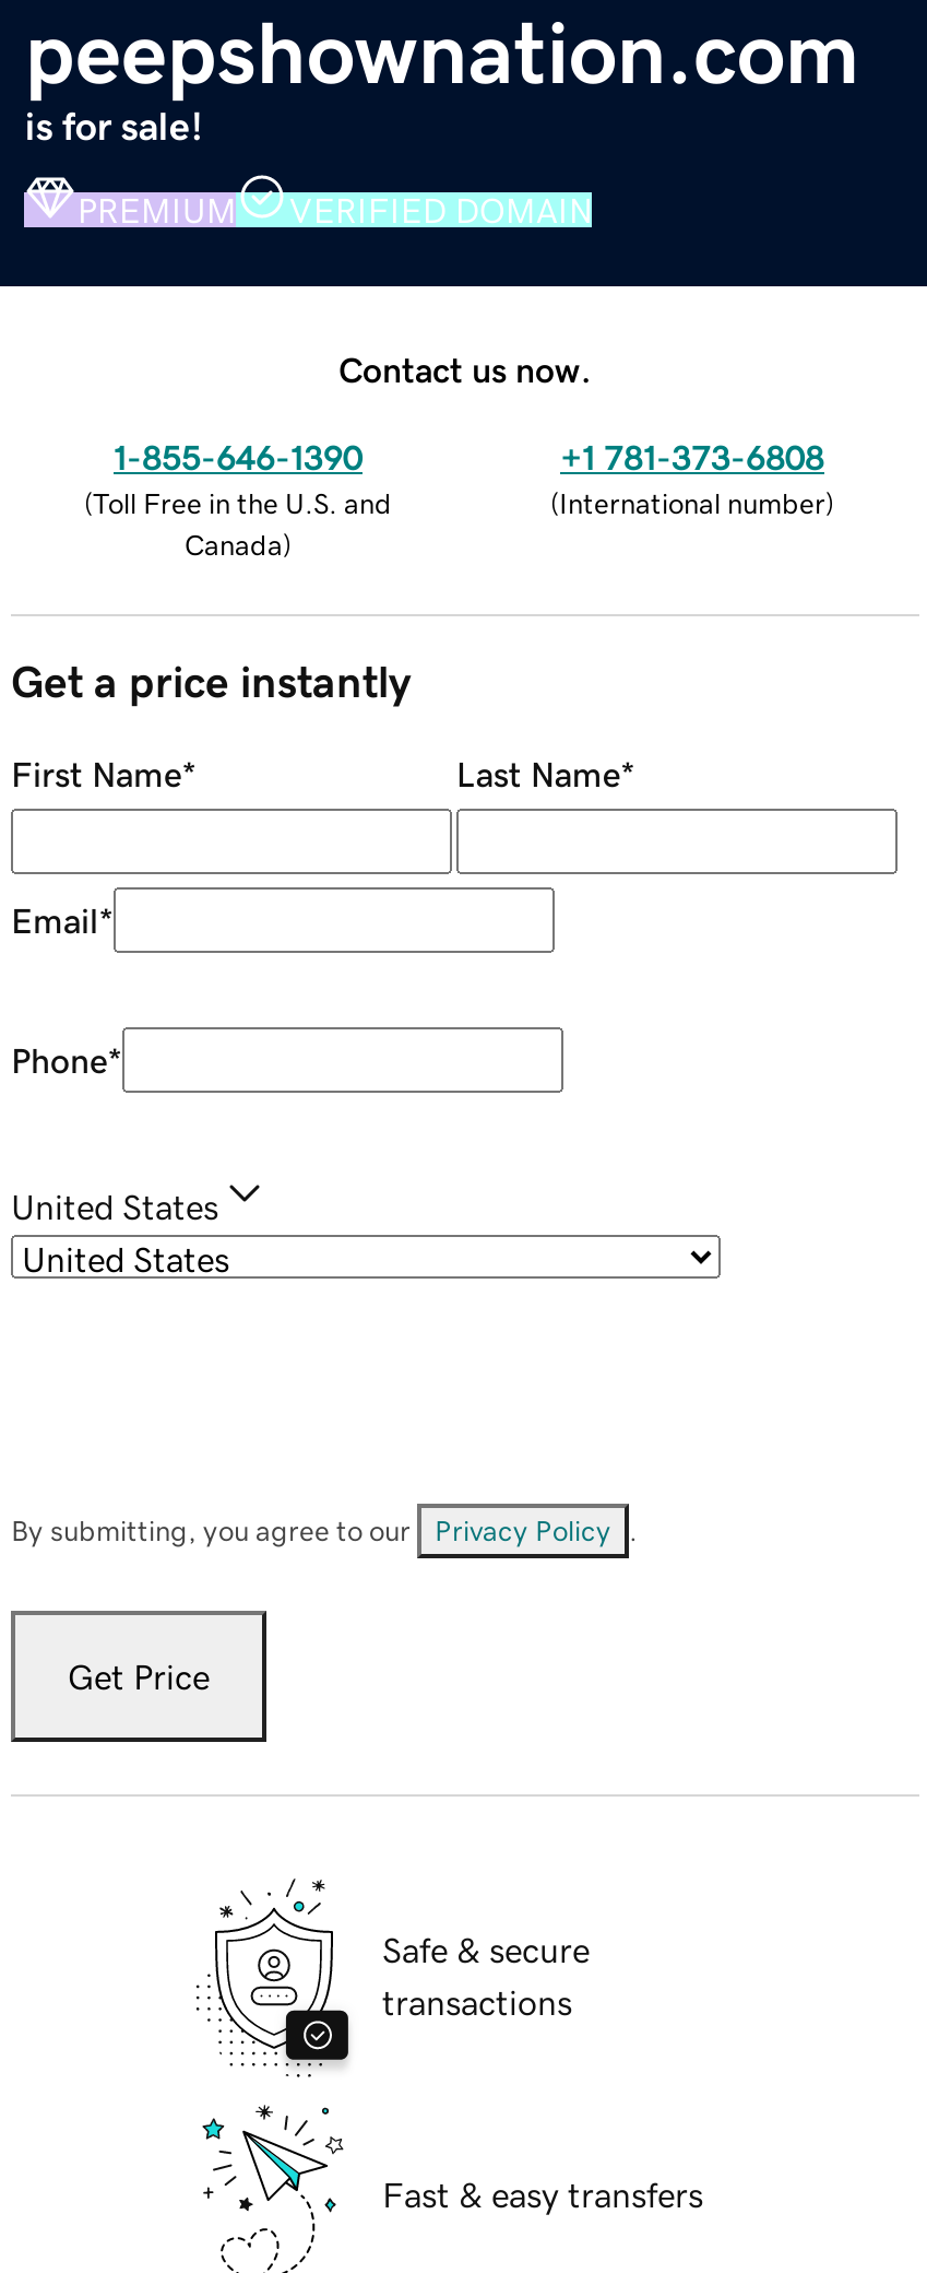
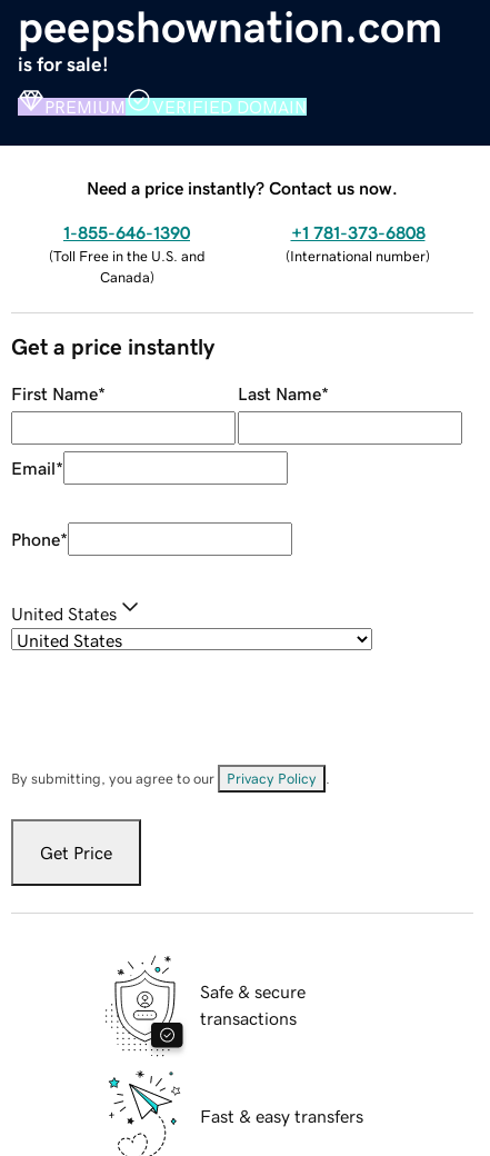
- Contact us now.
+ Need a price instantly? Contact us now.
